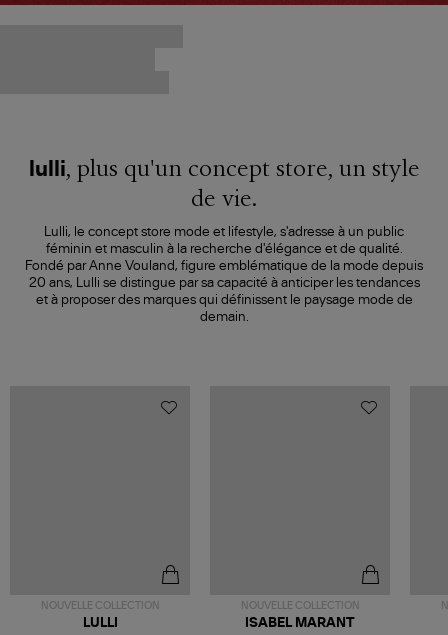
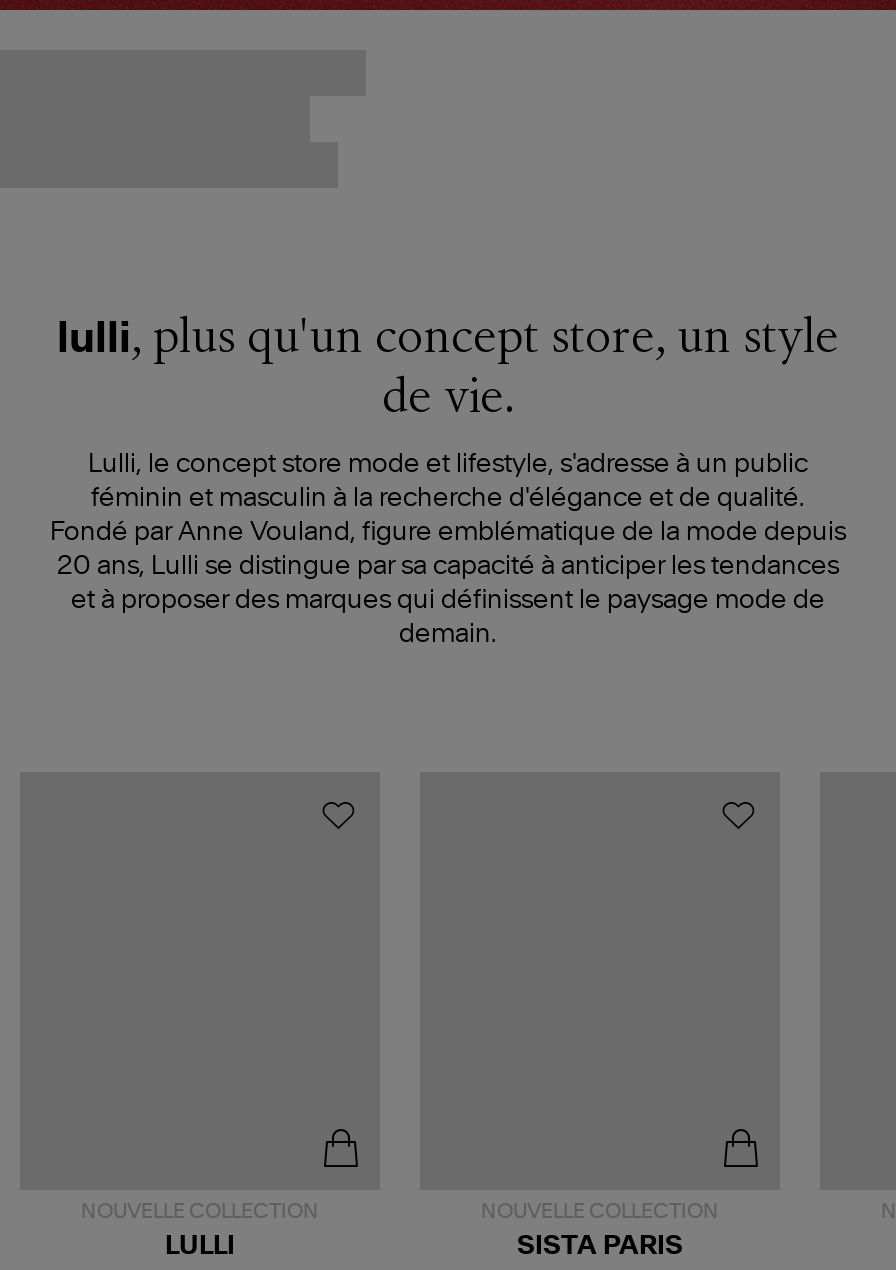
- ISABEL MARANT
+ SISTA PARIS
